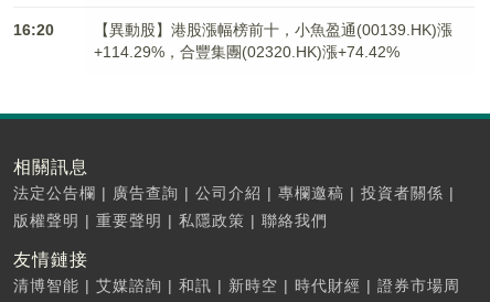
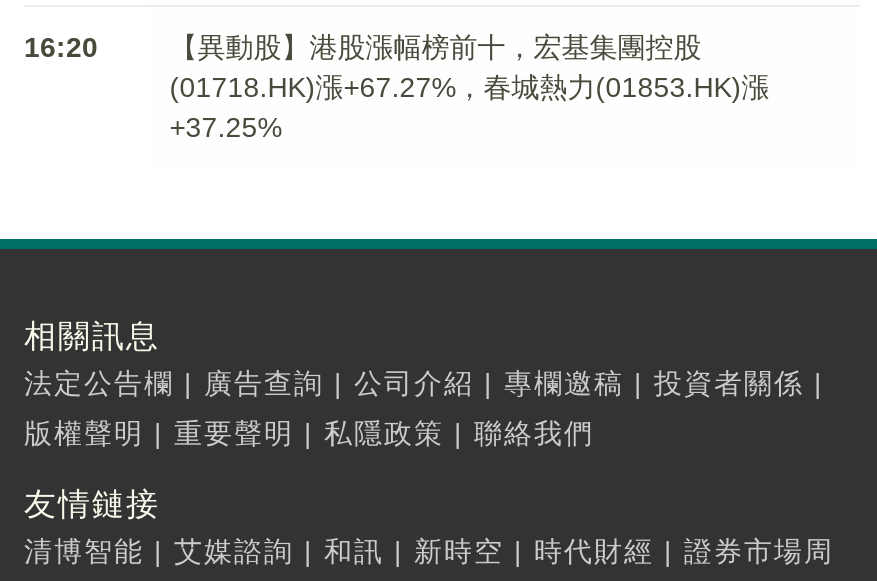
- 【異動股】港股漲幅榜前十，小魚盈通(00139.HK)漲
- +114.29%，合豐集團(02320.HK)漲+74.42%
+ 【異動股】港股漲幅榜前十，宏基集團控股
+ (01718.HK)漲+67.27%，春城熱力(01853.HK)漲
+ +37.25%
